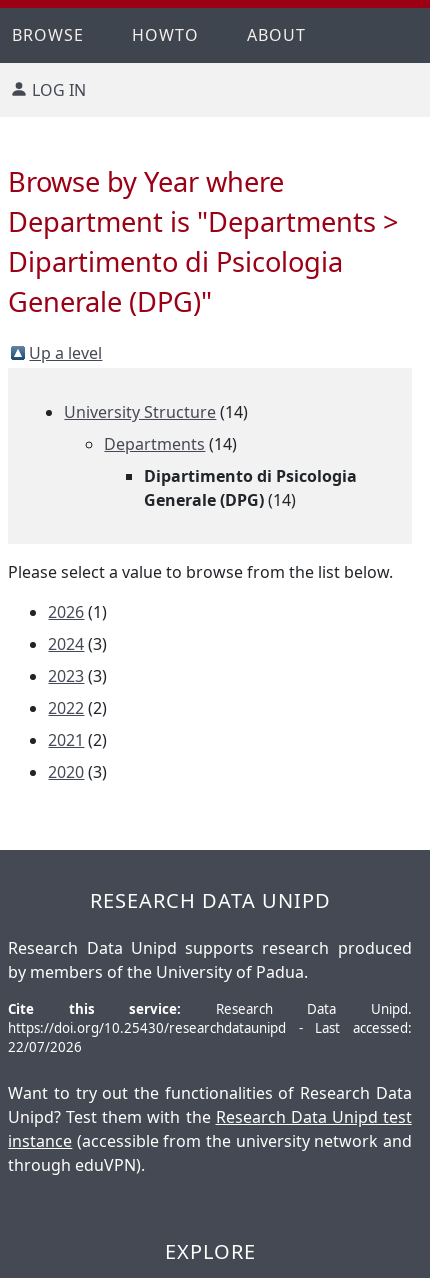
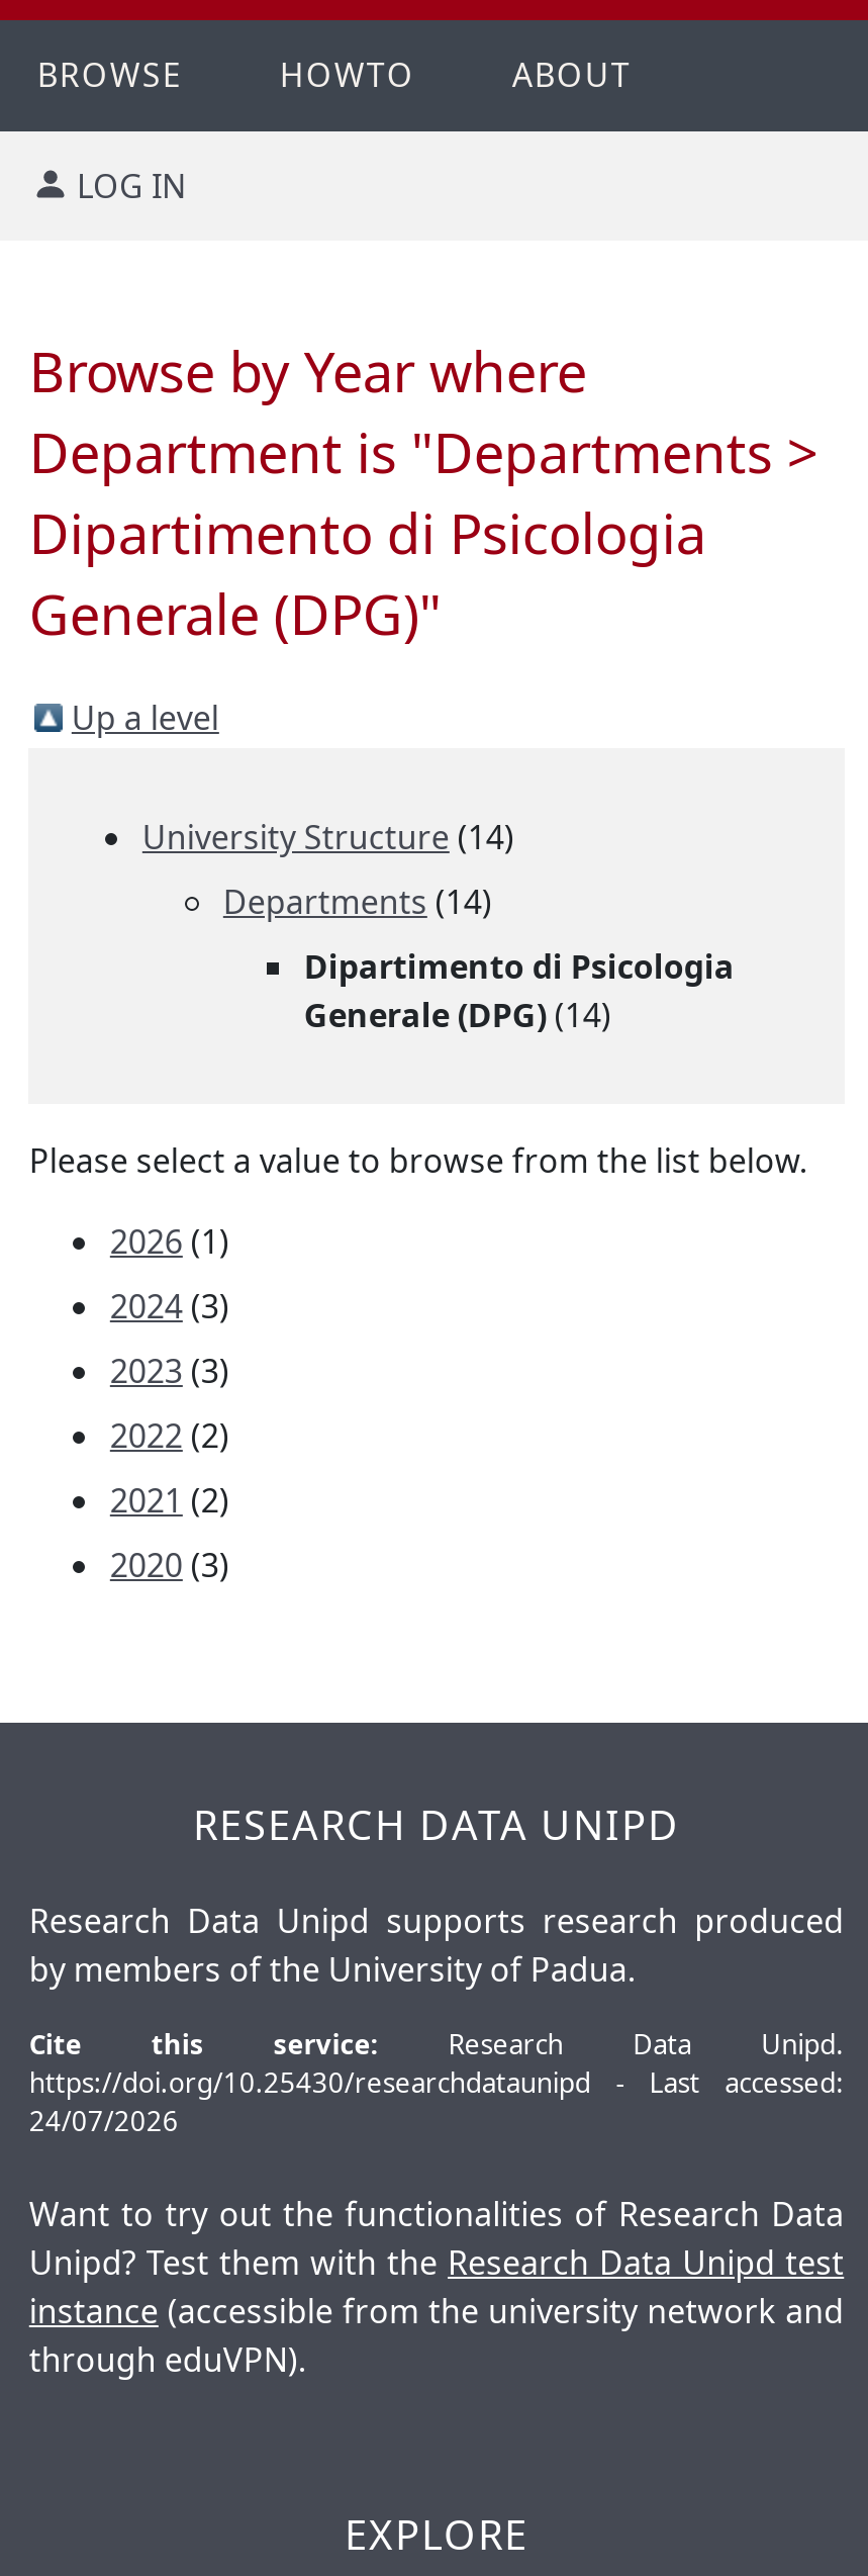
- 22/07/2026
+ 24/07/2026
